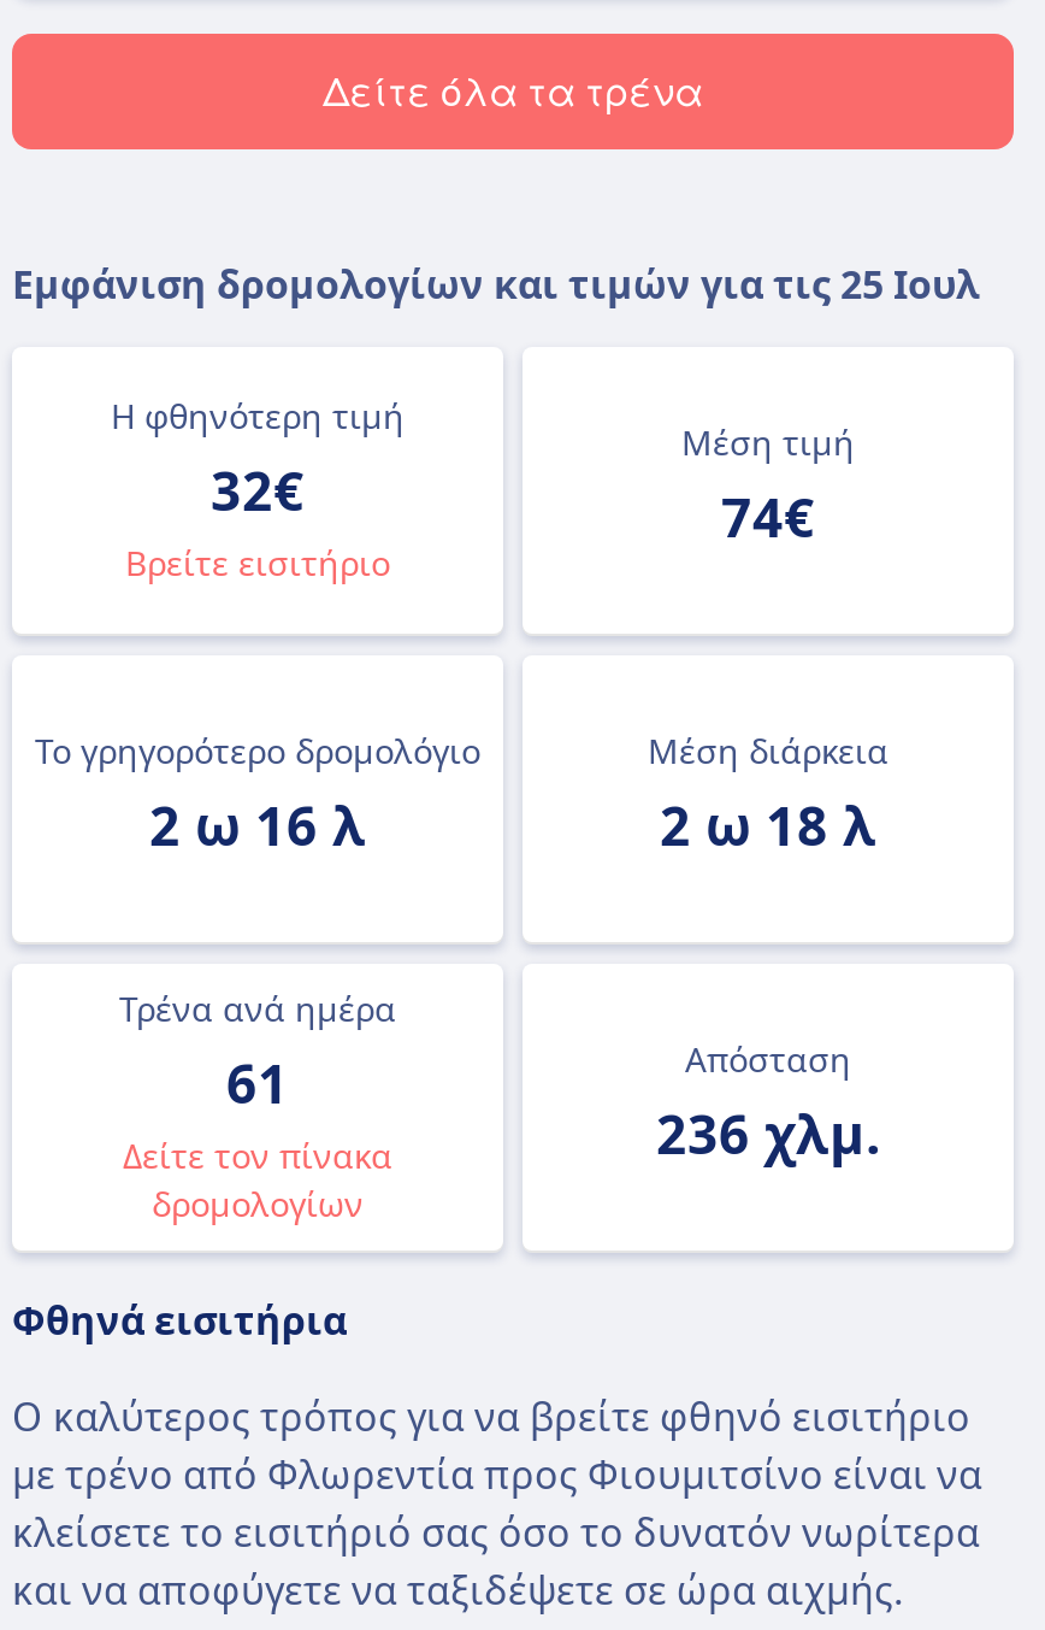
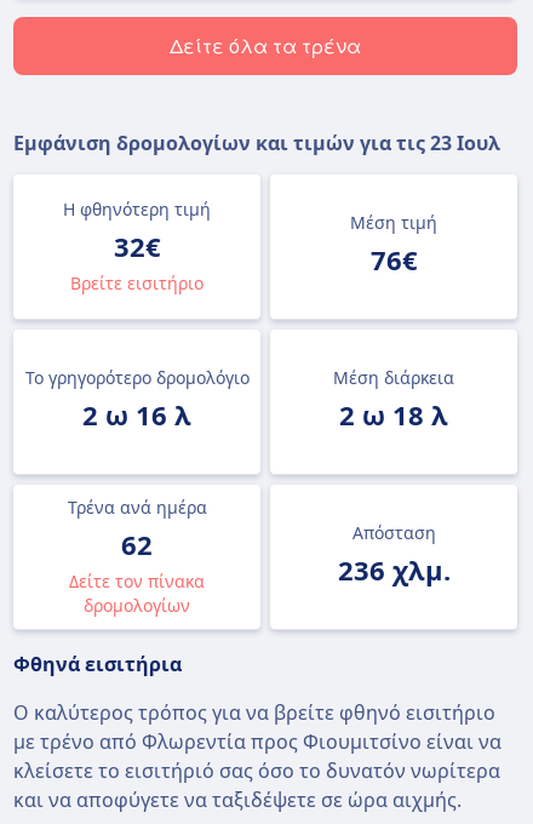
- Εμφάνιση δρομολογίων και τιμών για τις 25 Ιουλ
+ Εμφάνιση δρομολογίων και τιμών για τις 23 Ιουλ

- 74€
+ 76€

- 61
+ 62
